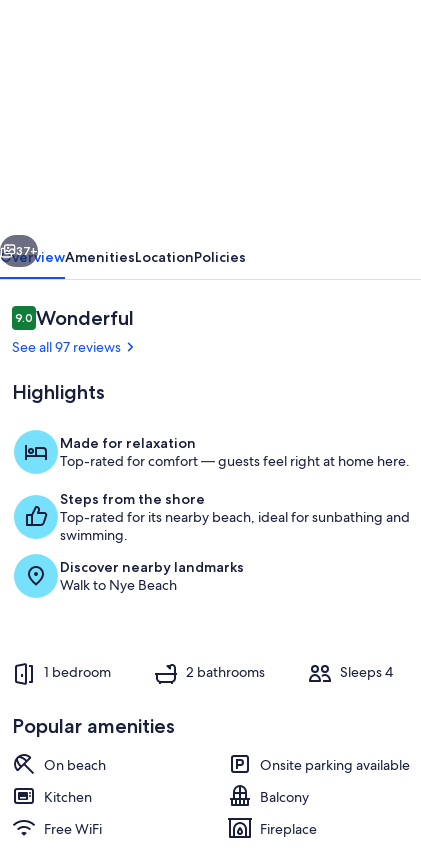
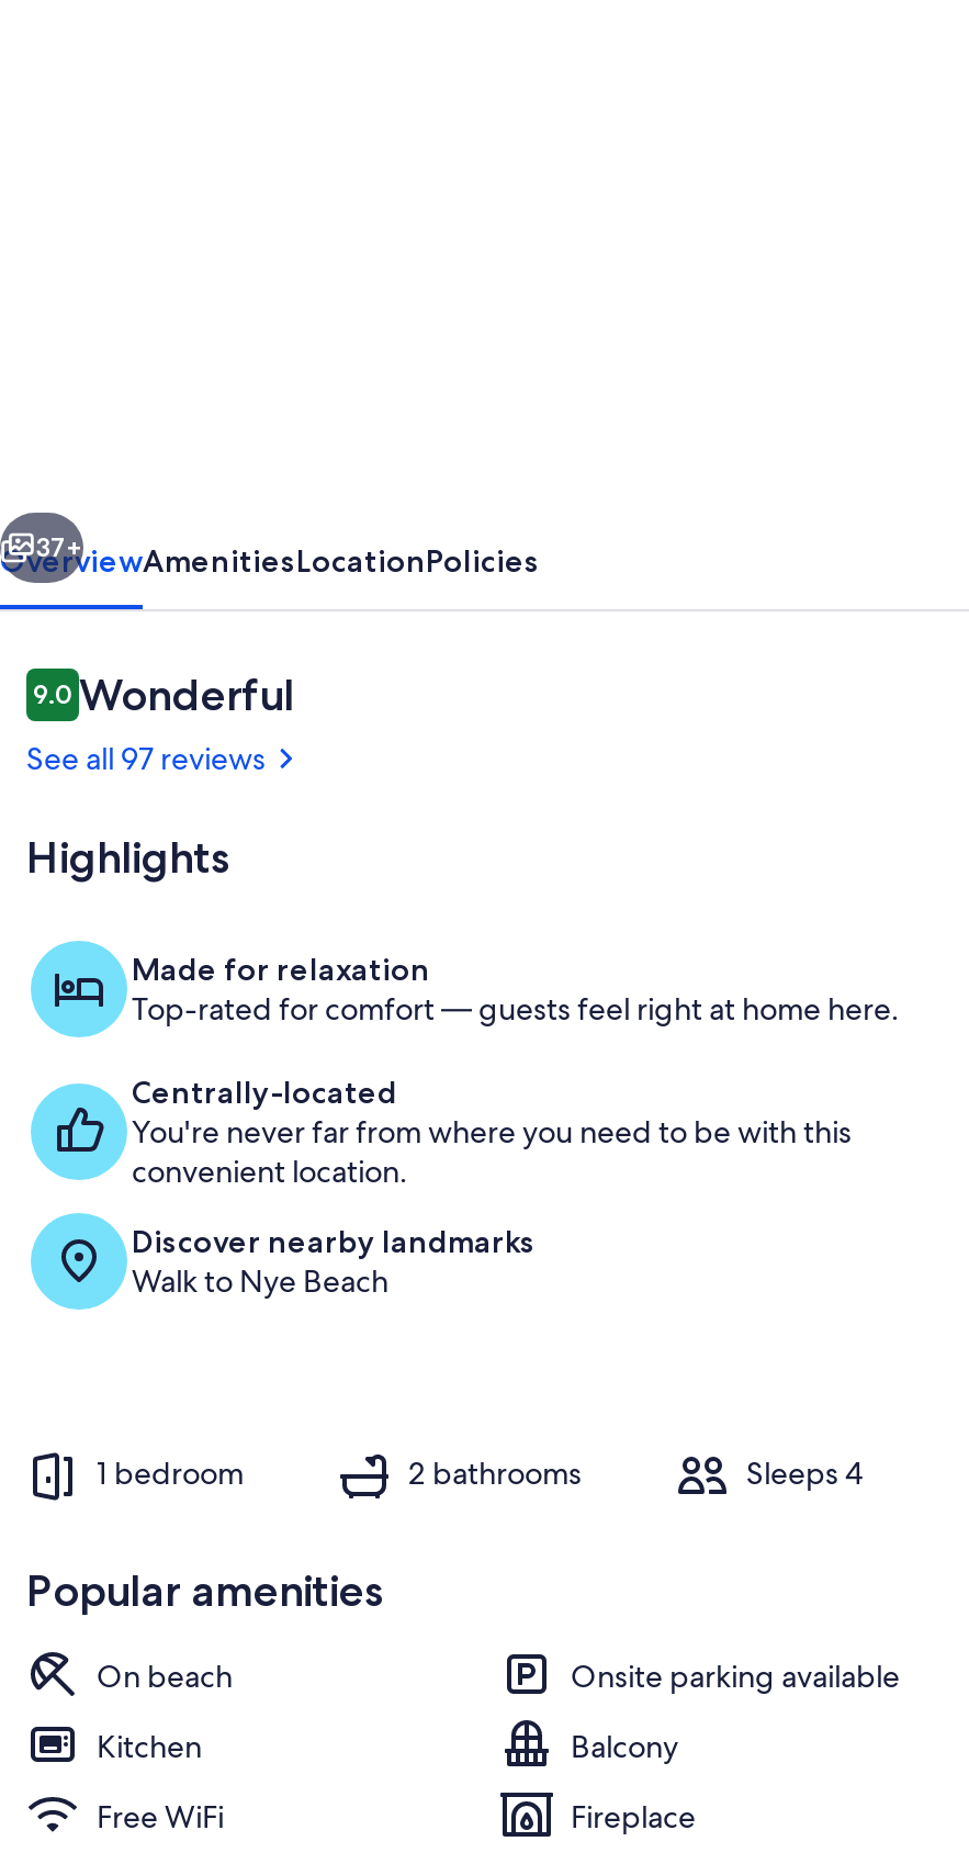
- Steps from the shore
- Top-rated for its nearby beach, ideal for sunbathing and
- swimming.
+ Centrally-located
+ You're never far from where you need to be with this
+ convenient location.
